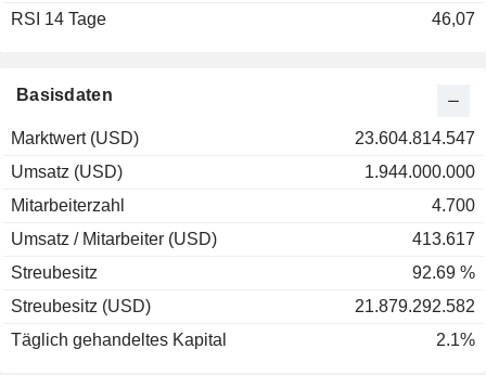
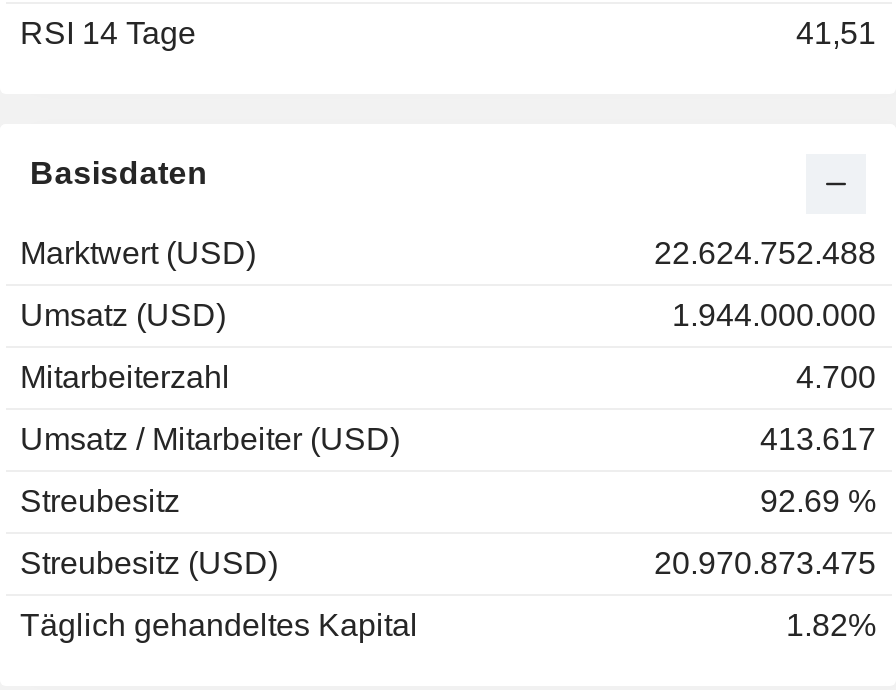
- 46,07
+ 41,51

- 23.604.814.547
+ 22.624.752.488

- 21.879.292.582
+ 20.970.873.475

- 2.1%
+ 1.82%
